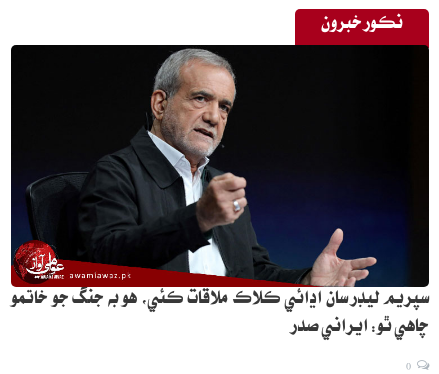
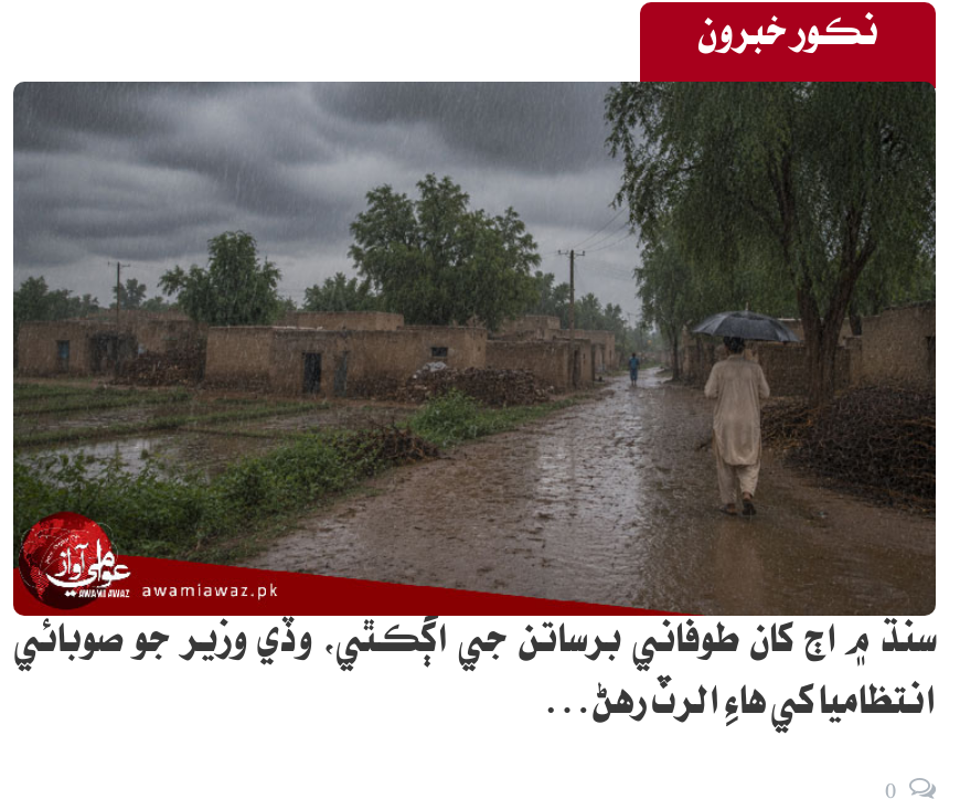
- [image]
- سپريم ليڊر سان اڍائي ڪلاڪ ملاقات ڪئي، هو به جنگ جو خاتمو
- چاهي ٿو: ايراني صدر
+ [image]
+ سنڌ ۾ اڄ کان طوفاني برساتن جي اڳڪٿي، وڏي وزير جو صوبائي
+ انتظاميا کي هاءِ الرٽ رهڻ…
